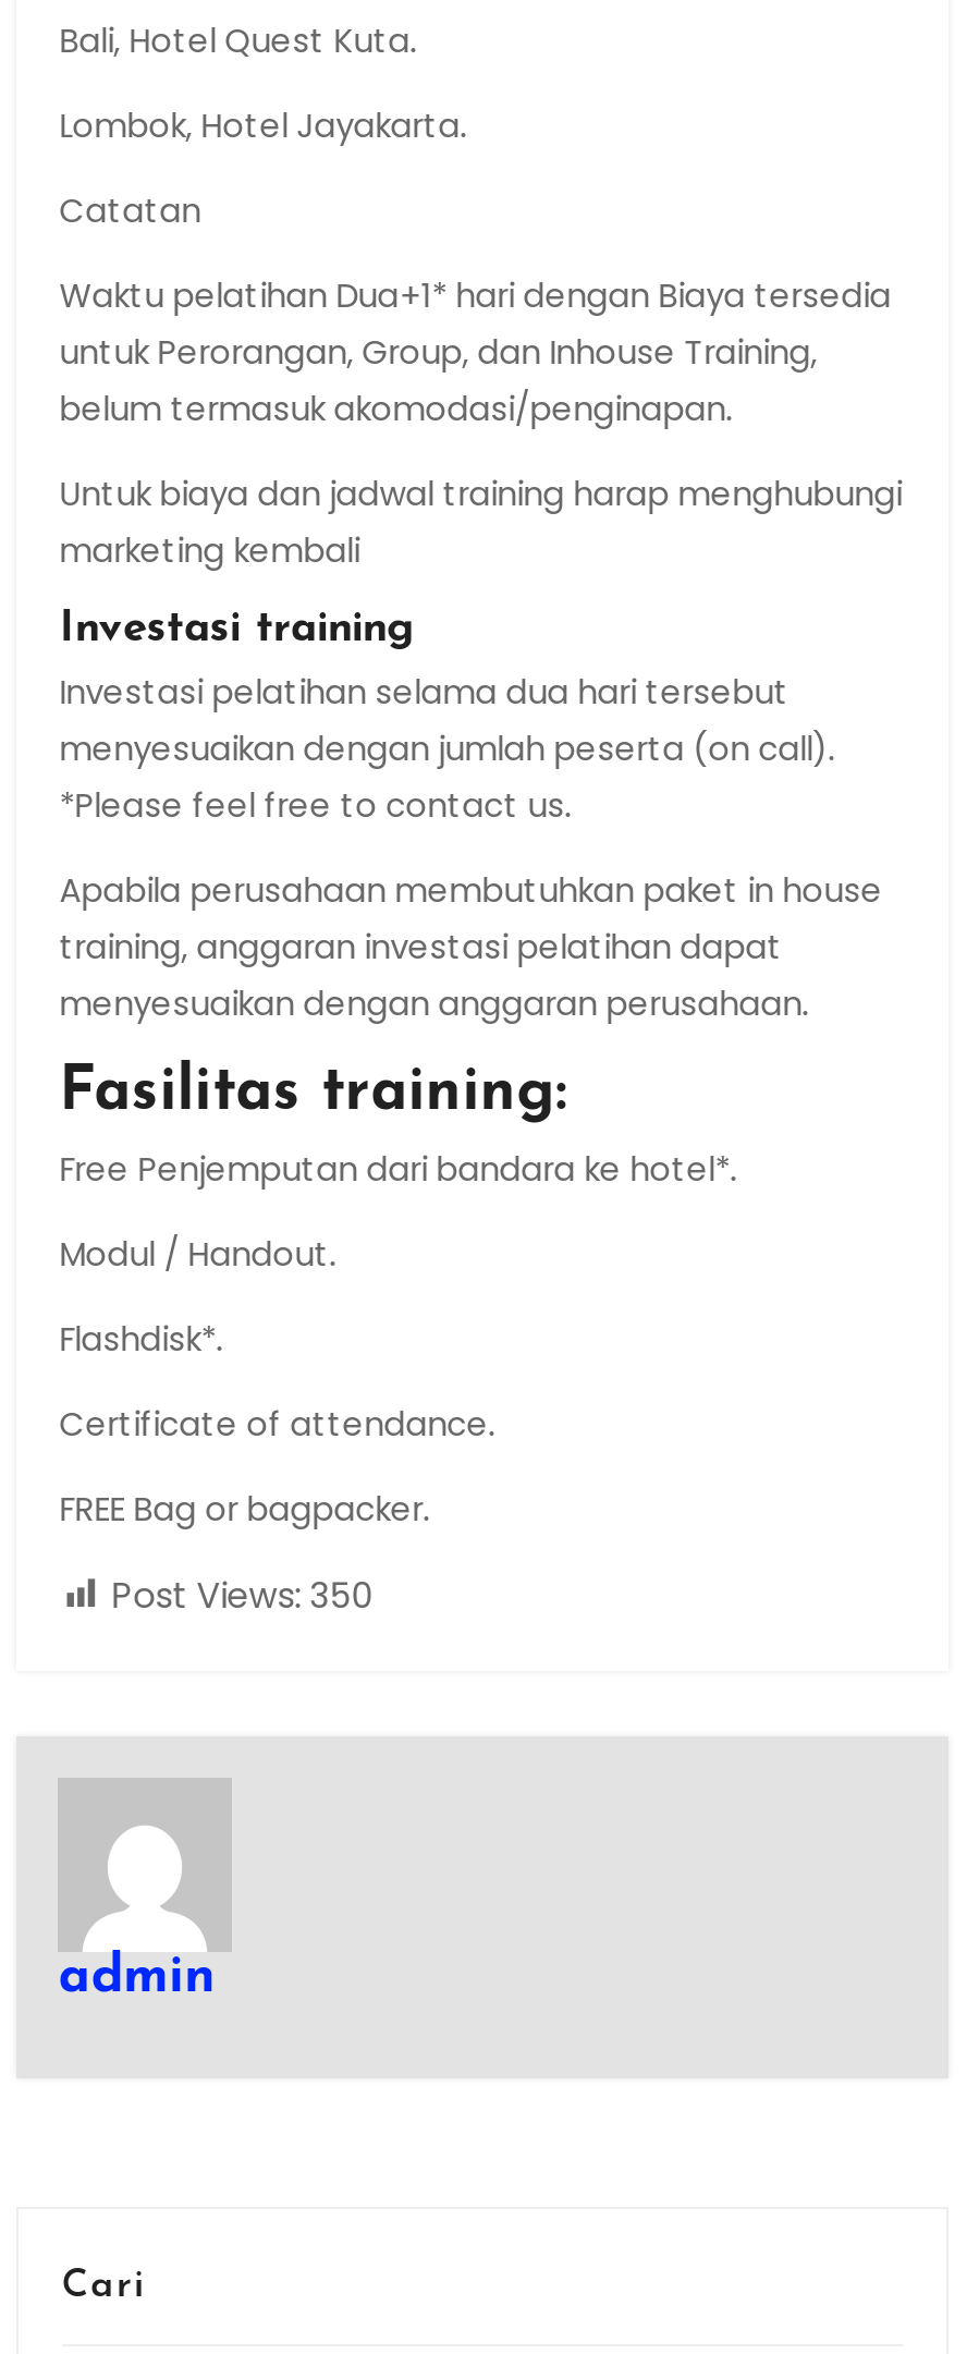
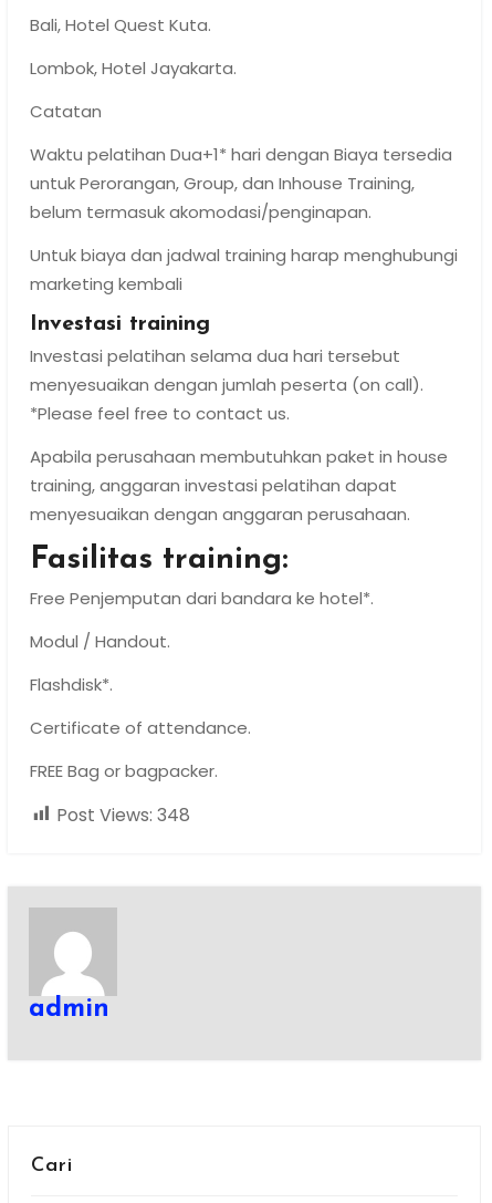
- Post Views: 350
+ Post Views: 348
